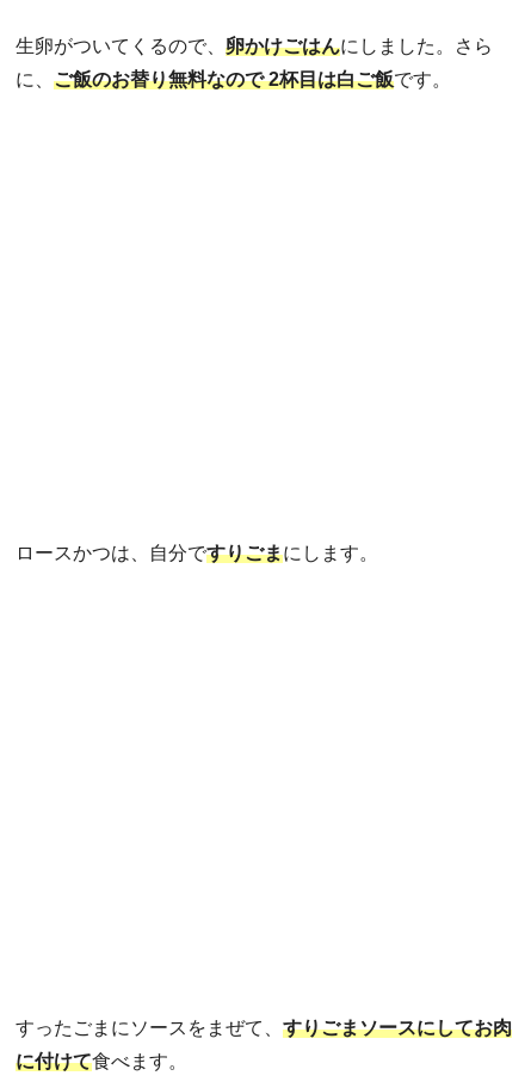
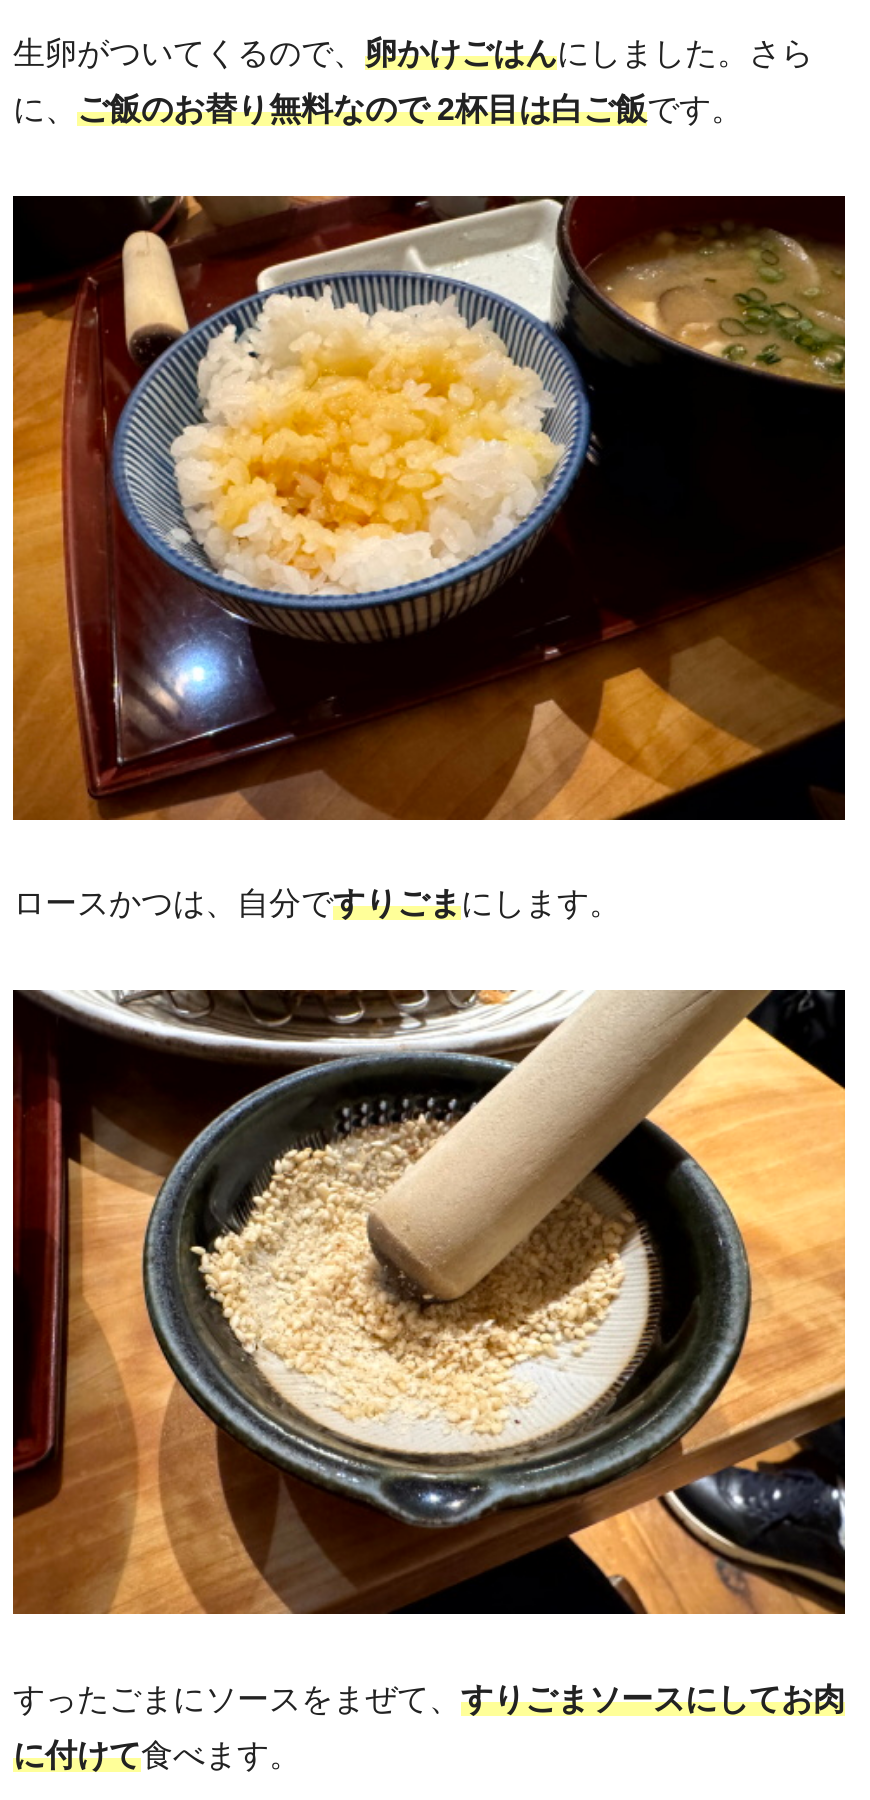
+ [image]

+ [image]
